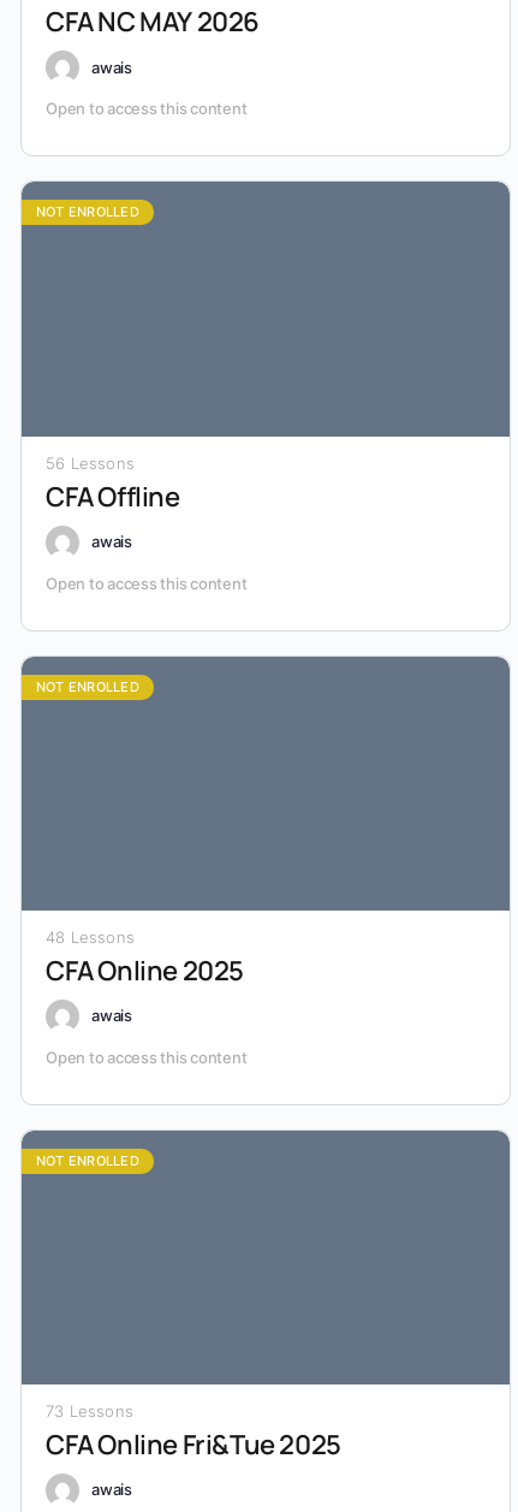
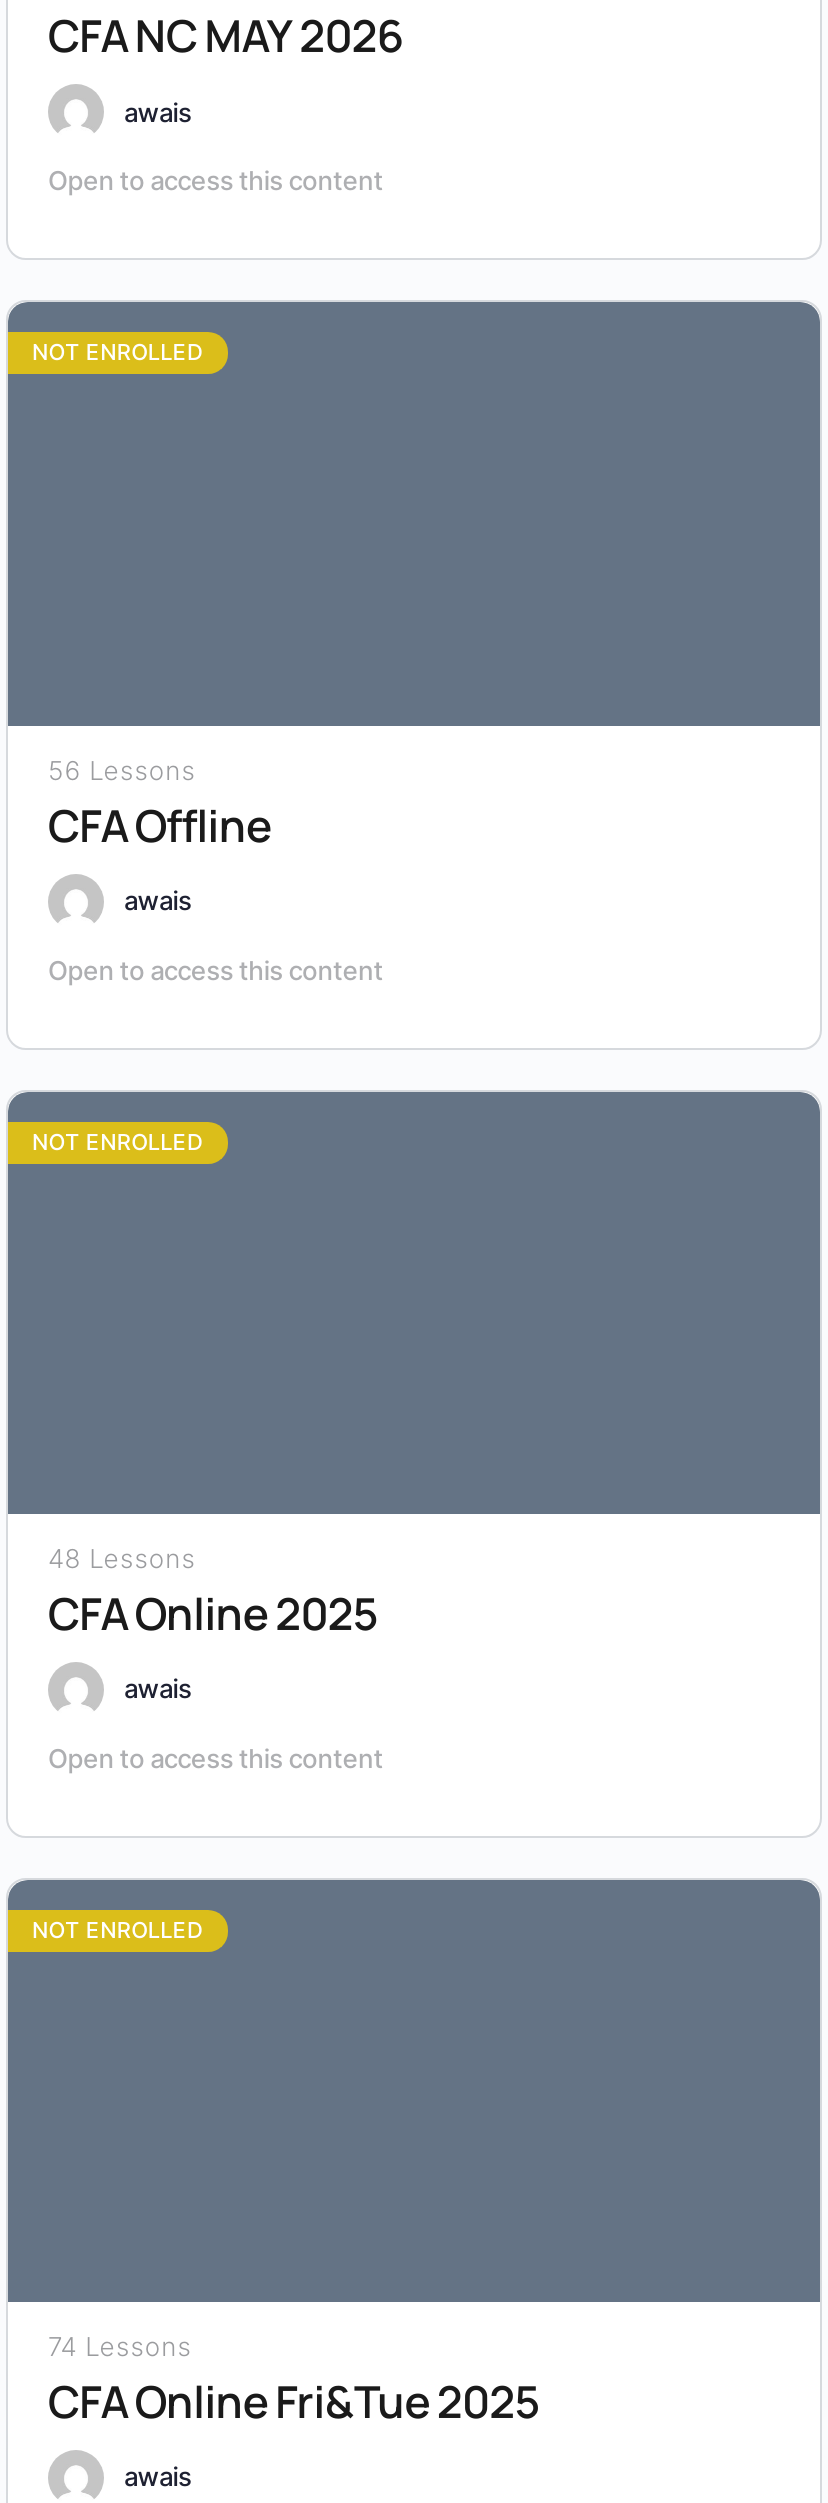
- 73 Lessons
+ 74 Lessons
